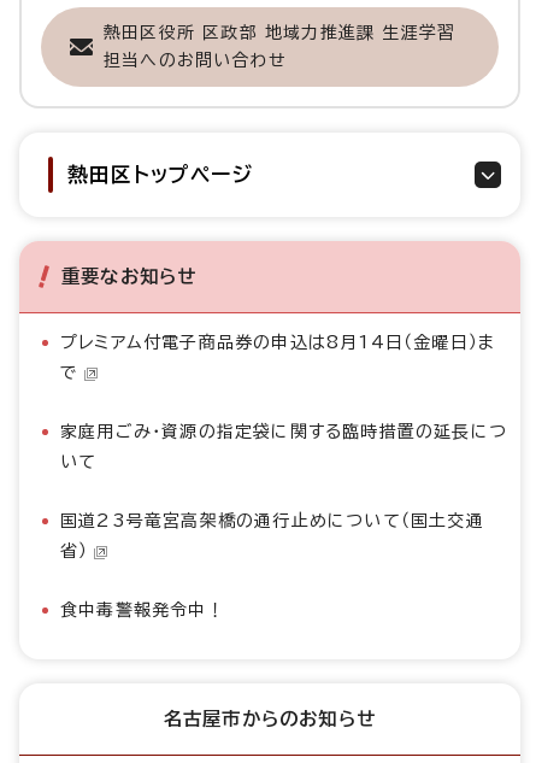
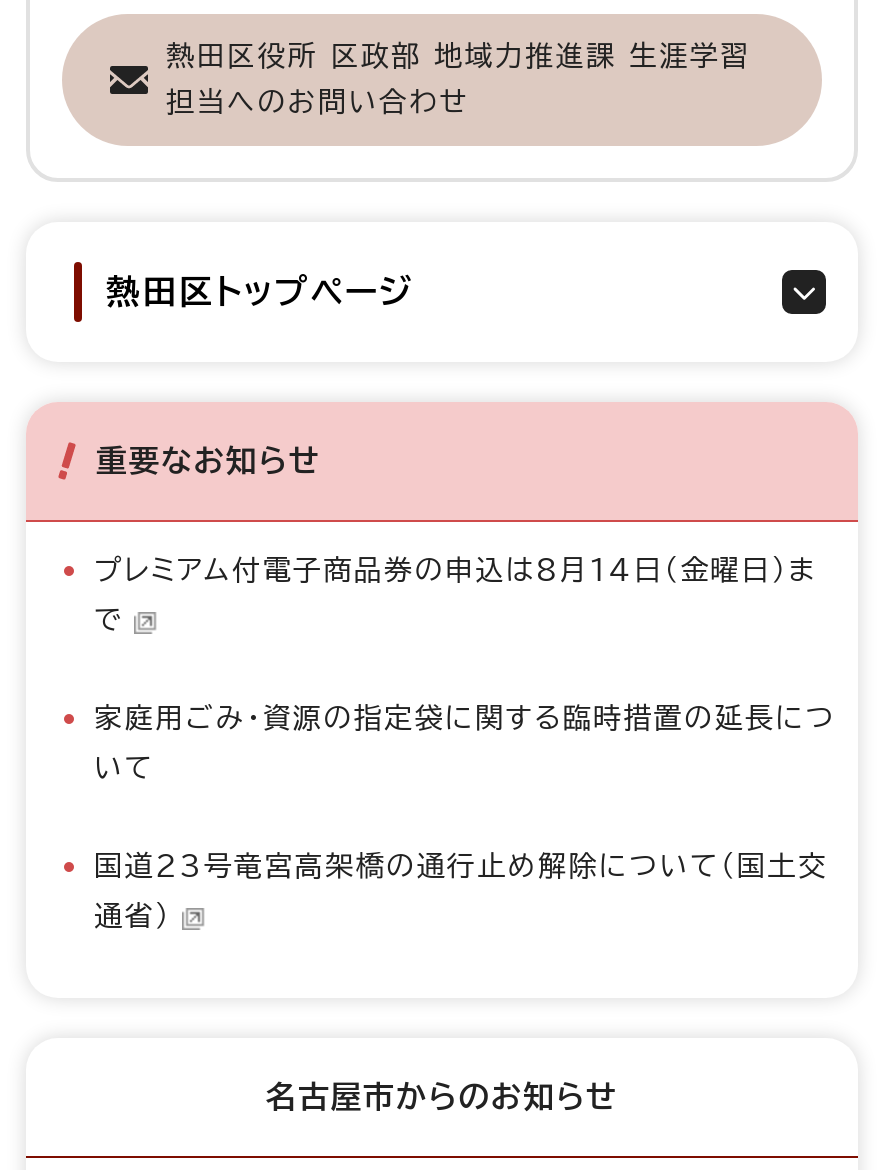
- 国道23号竜宮高架橋の通行止めについて（国土交通
- 省）
- 食中毒警報発令中！
+ 国道23号竜宮高架橋の通行止め解除について（国土交
+ 通省）
